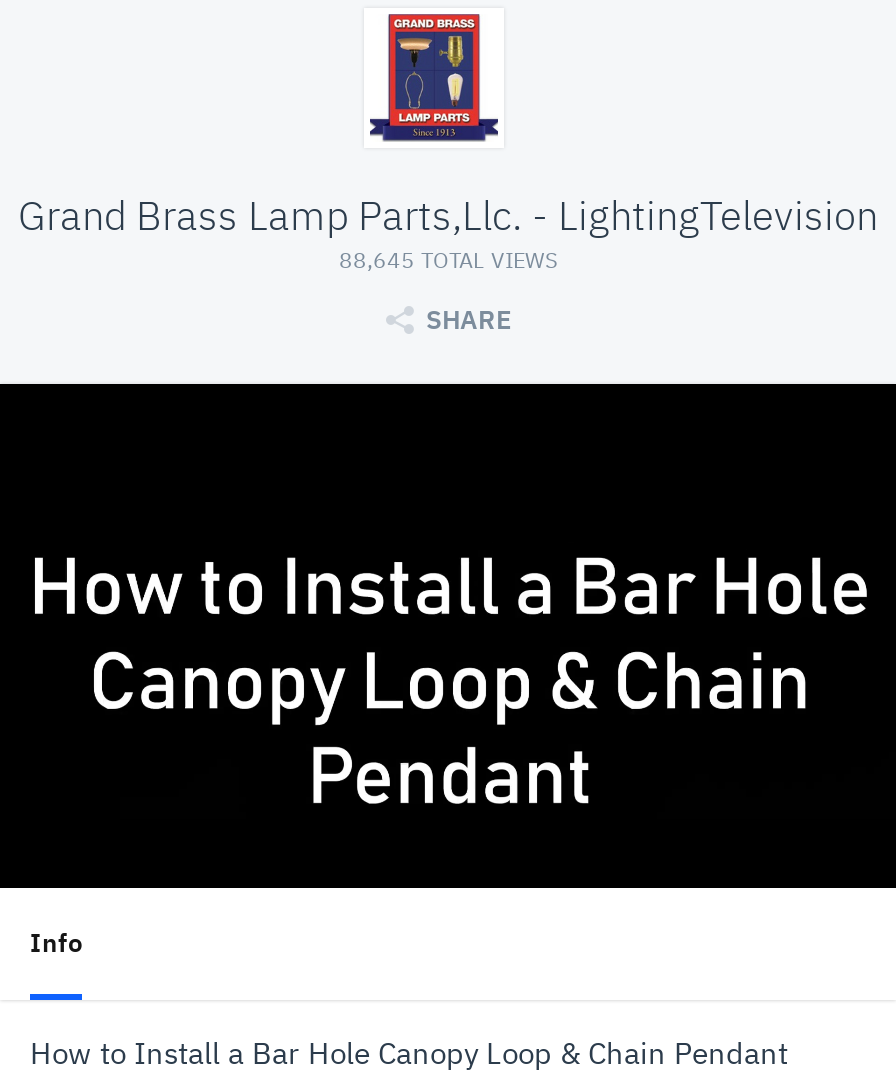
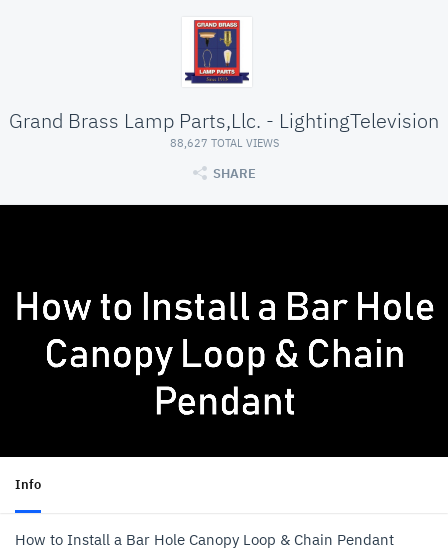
- 88,645 TOTAL VIEWS
+ 88,627 TOTAL VIEWS
